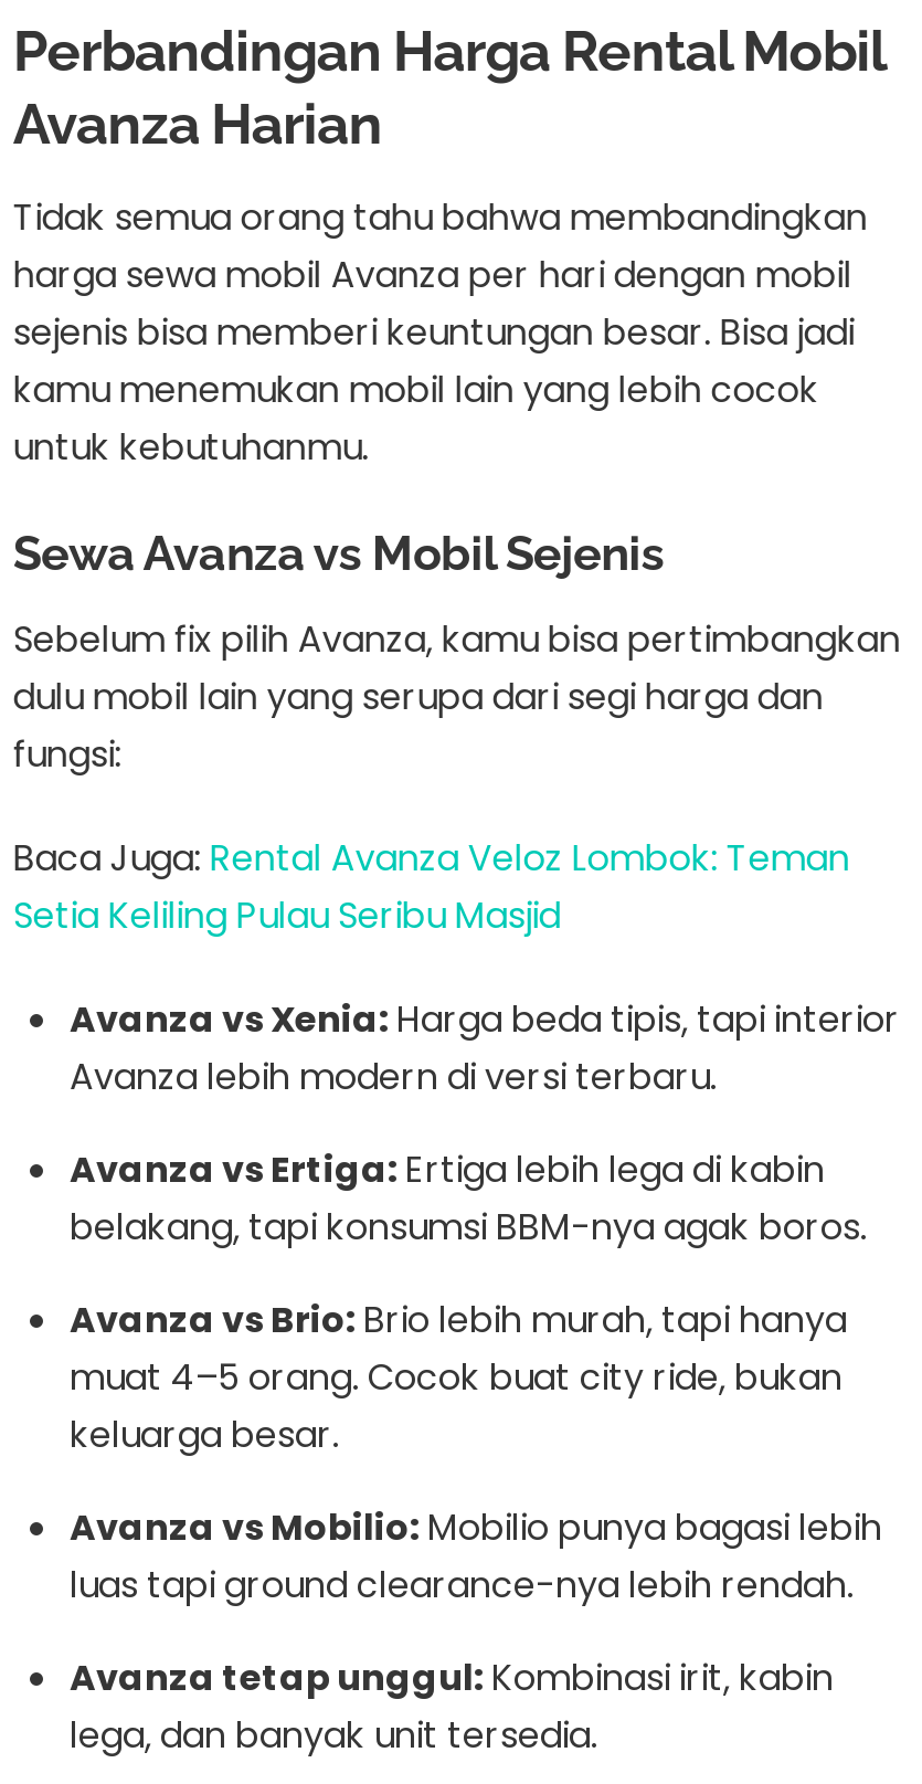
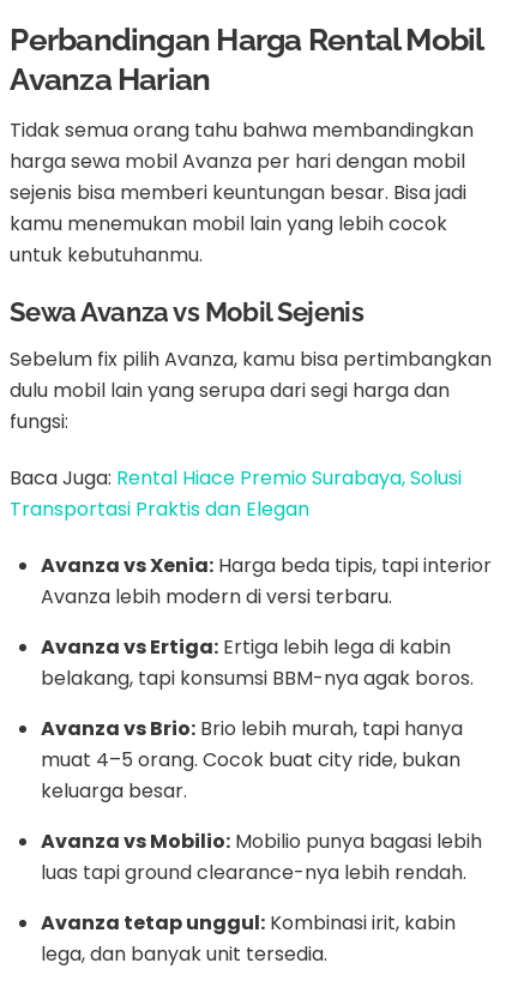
- Baca Juga: Rental Avanza Veloz Lombok: Teman
- Setia Keliling Pulau Seribu Masjid
+ Baca Juga: Rental Hiace Premio Surabaya, Solusi
+ Transportasi Praktis dan Elegan
